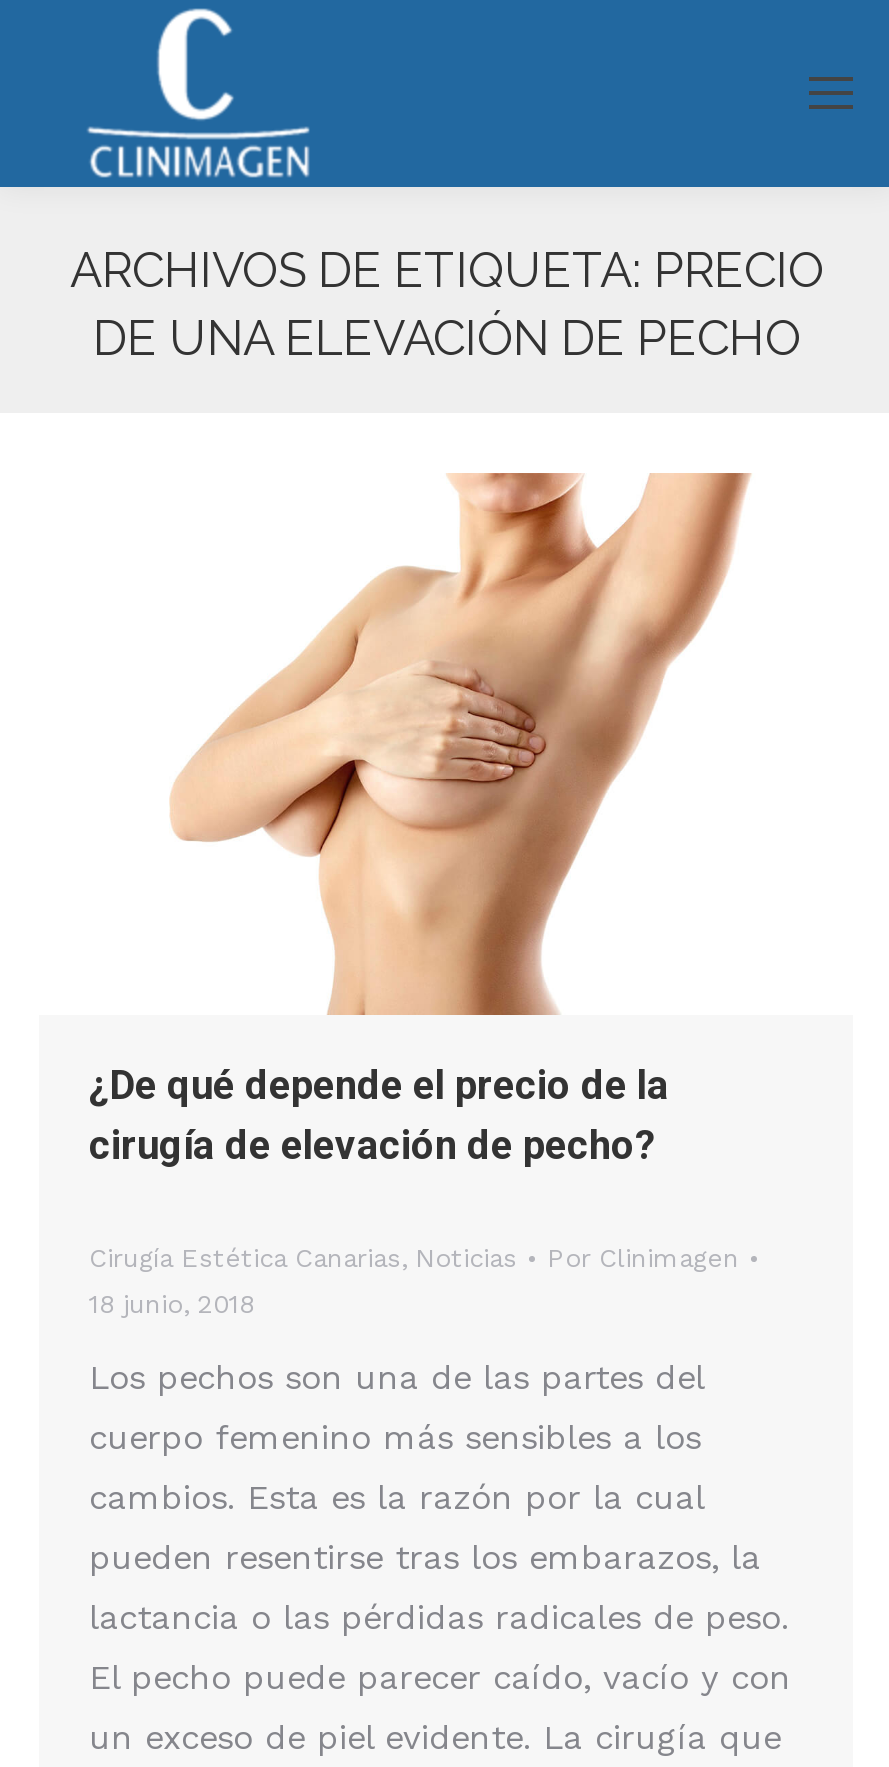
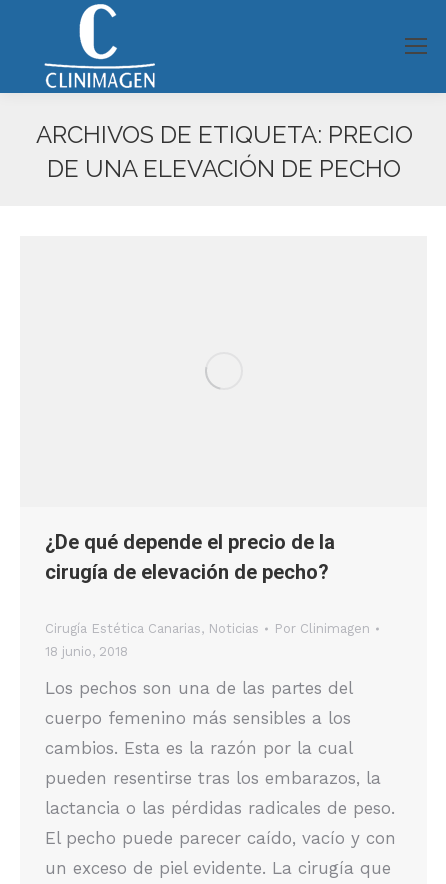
- [image]
